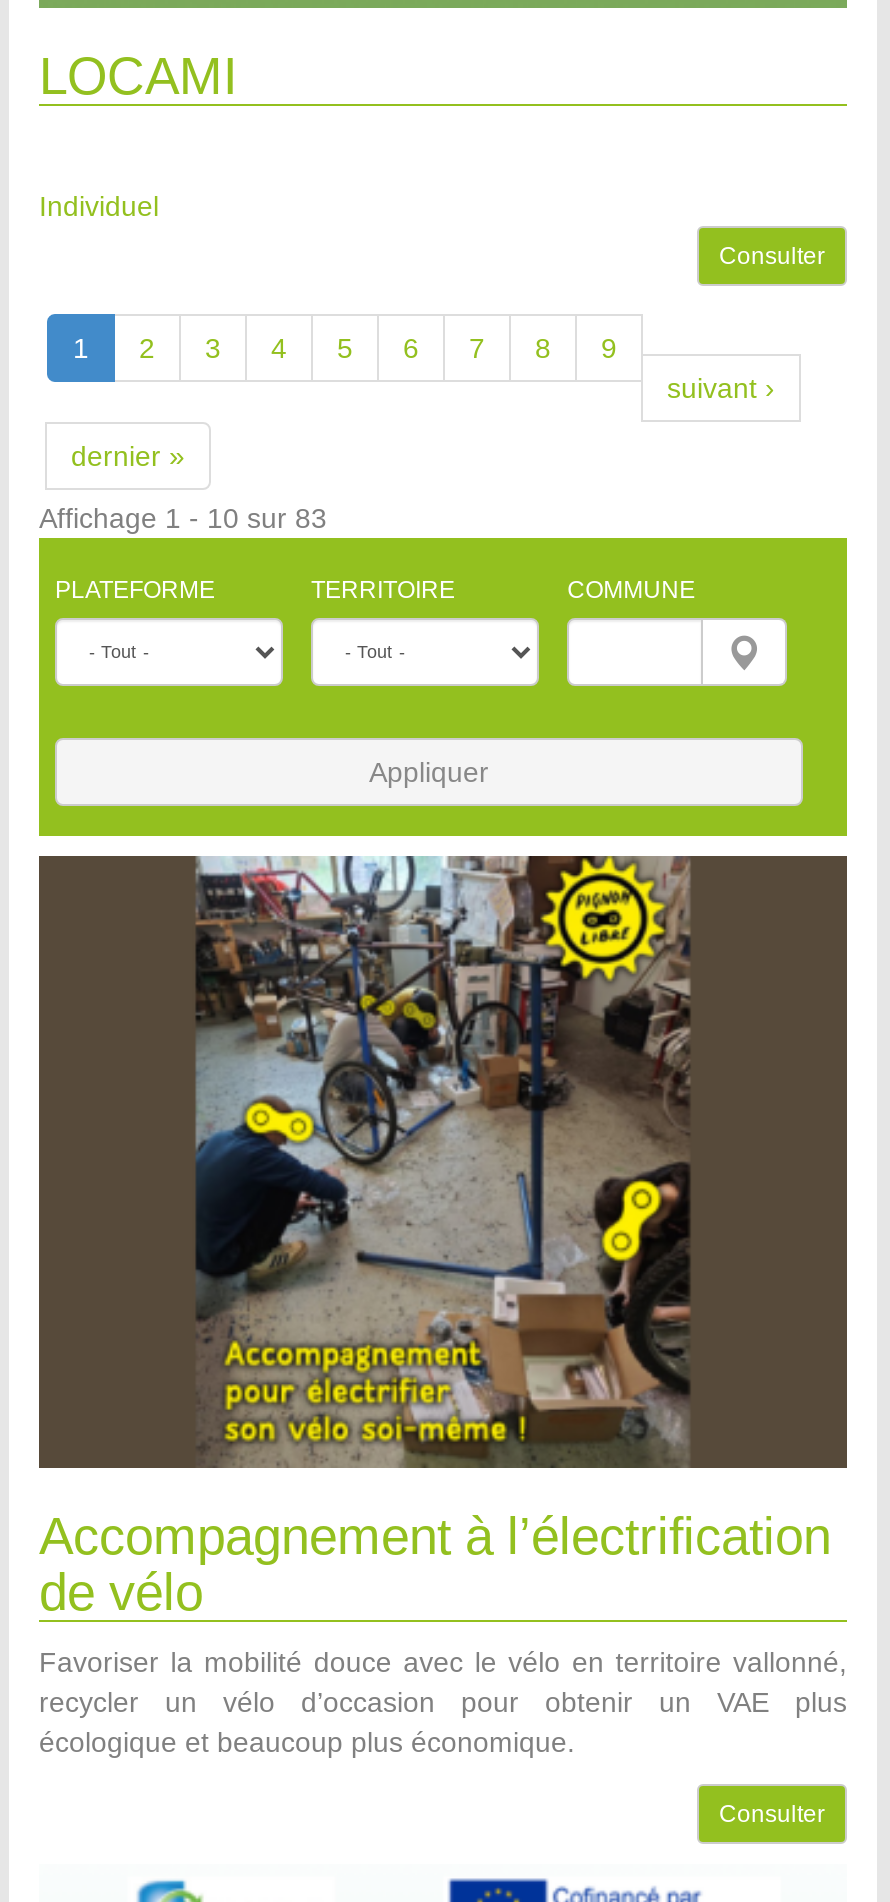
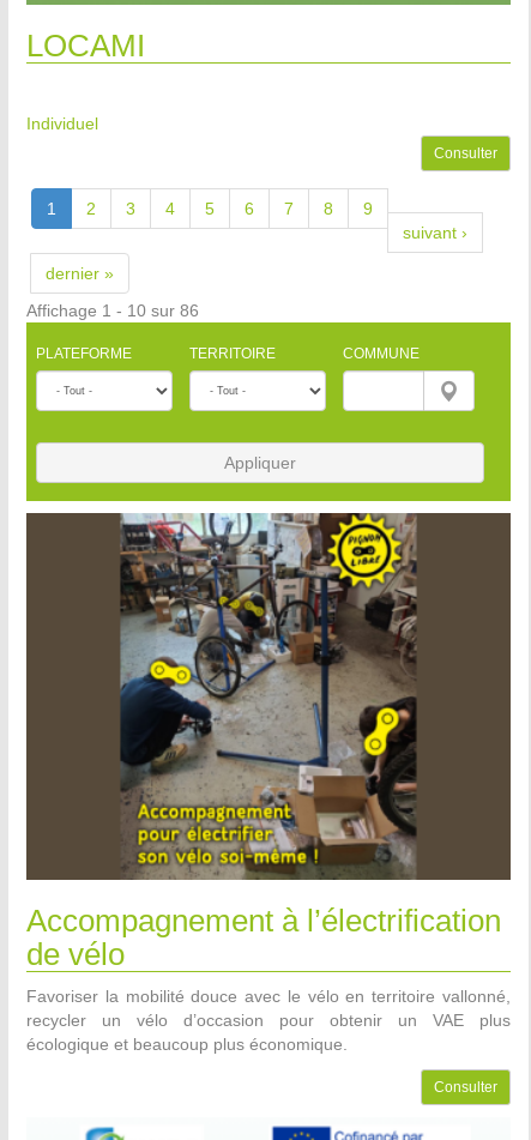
- Affichage 1 - 10 sur 83
+ Affichage 1 - 10 sur 86
